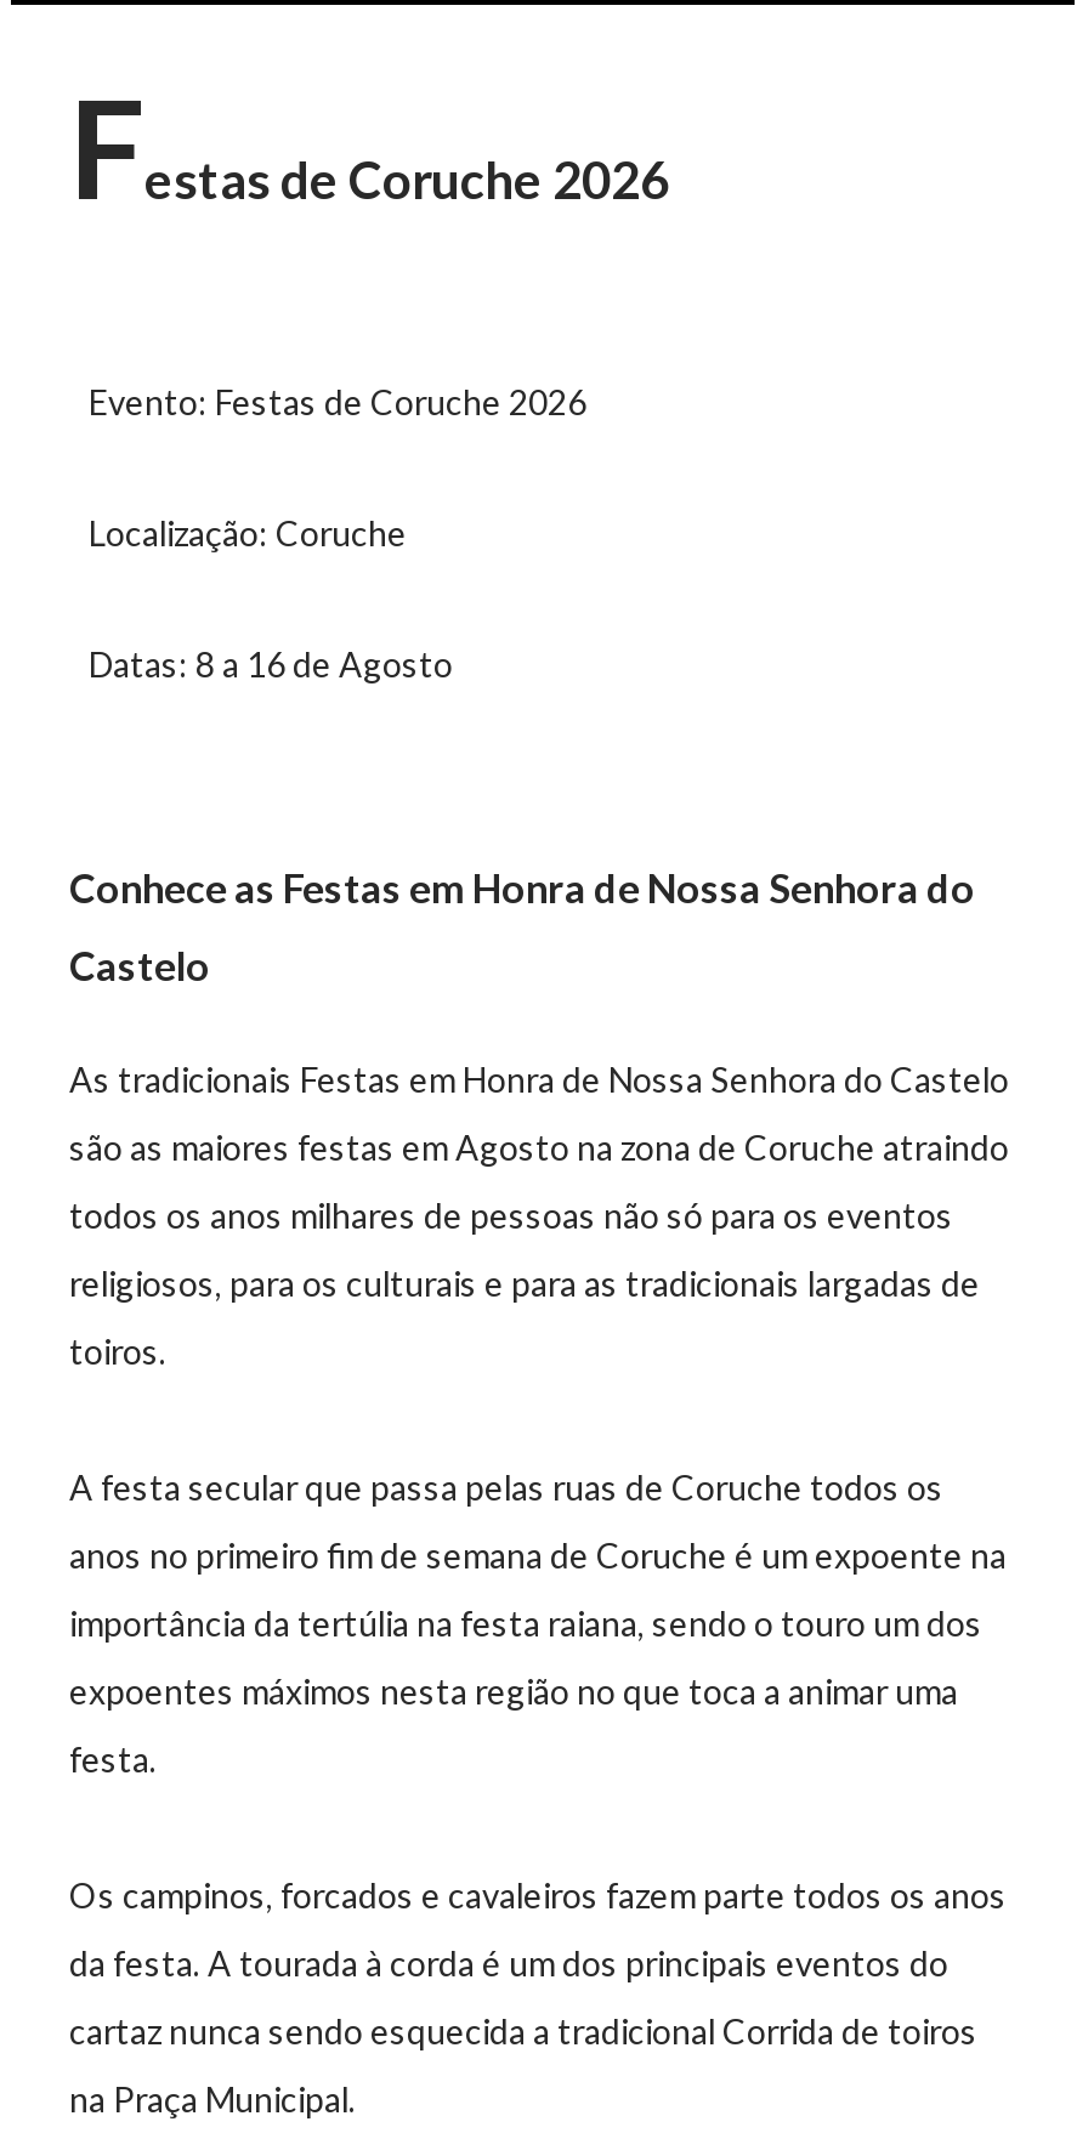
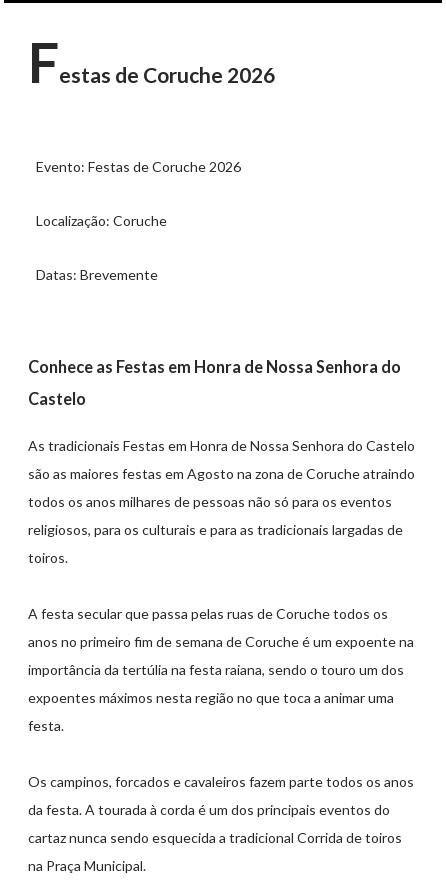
- Datas: 8 a 16 de Agosto
+ Datas: Brevemente
